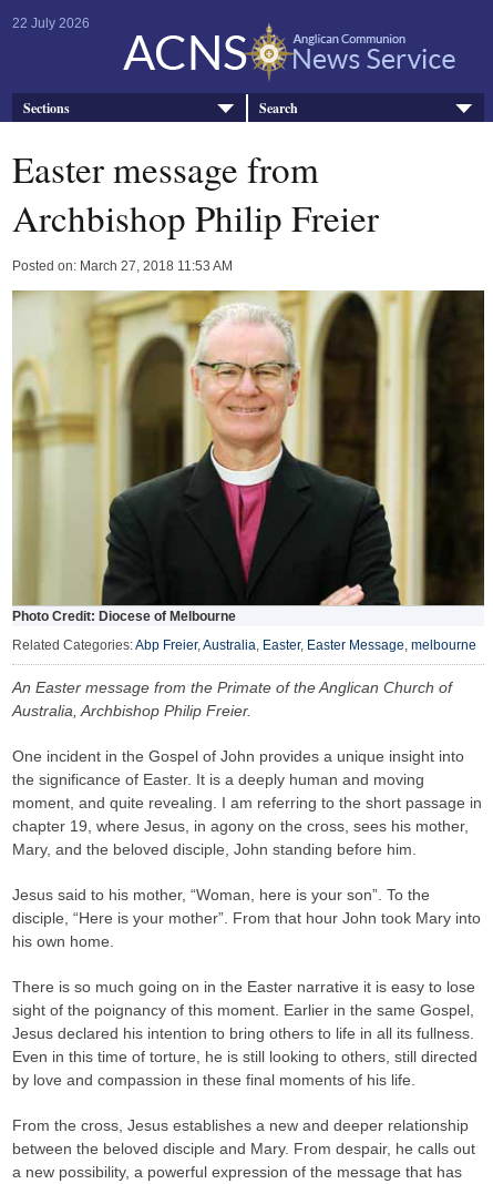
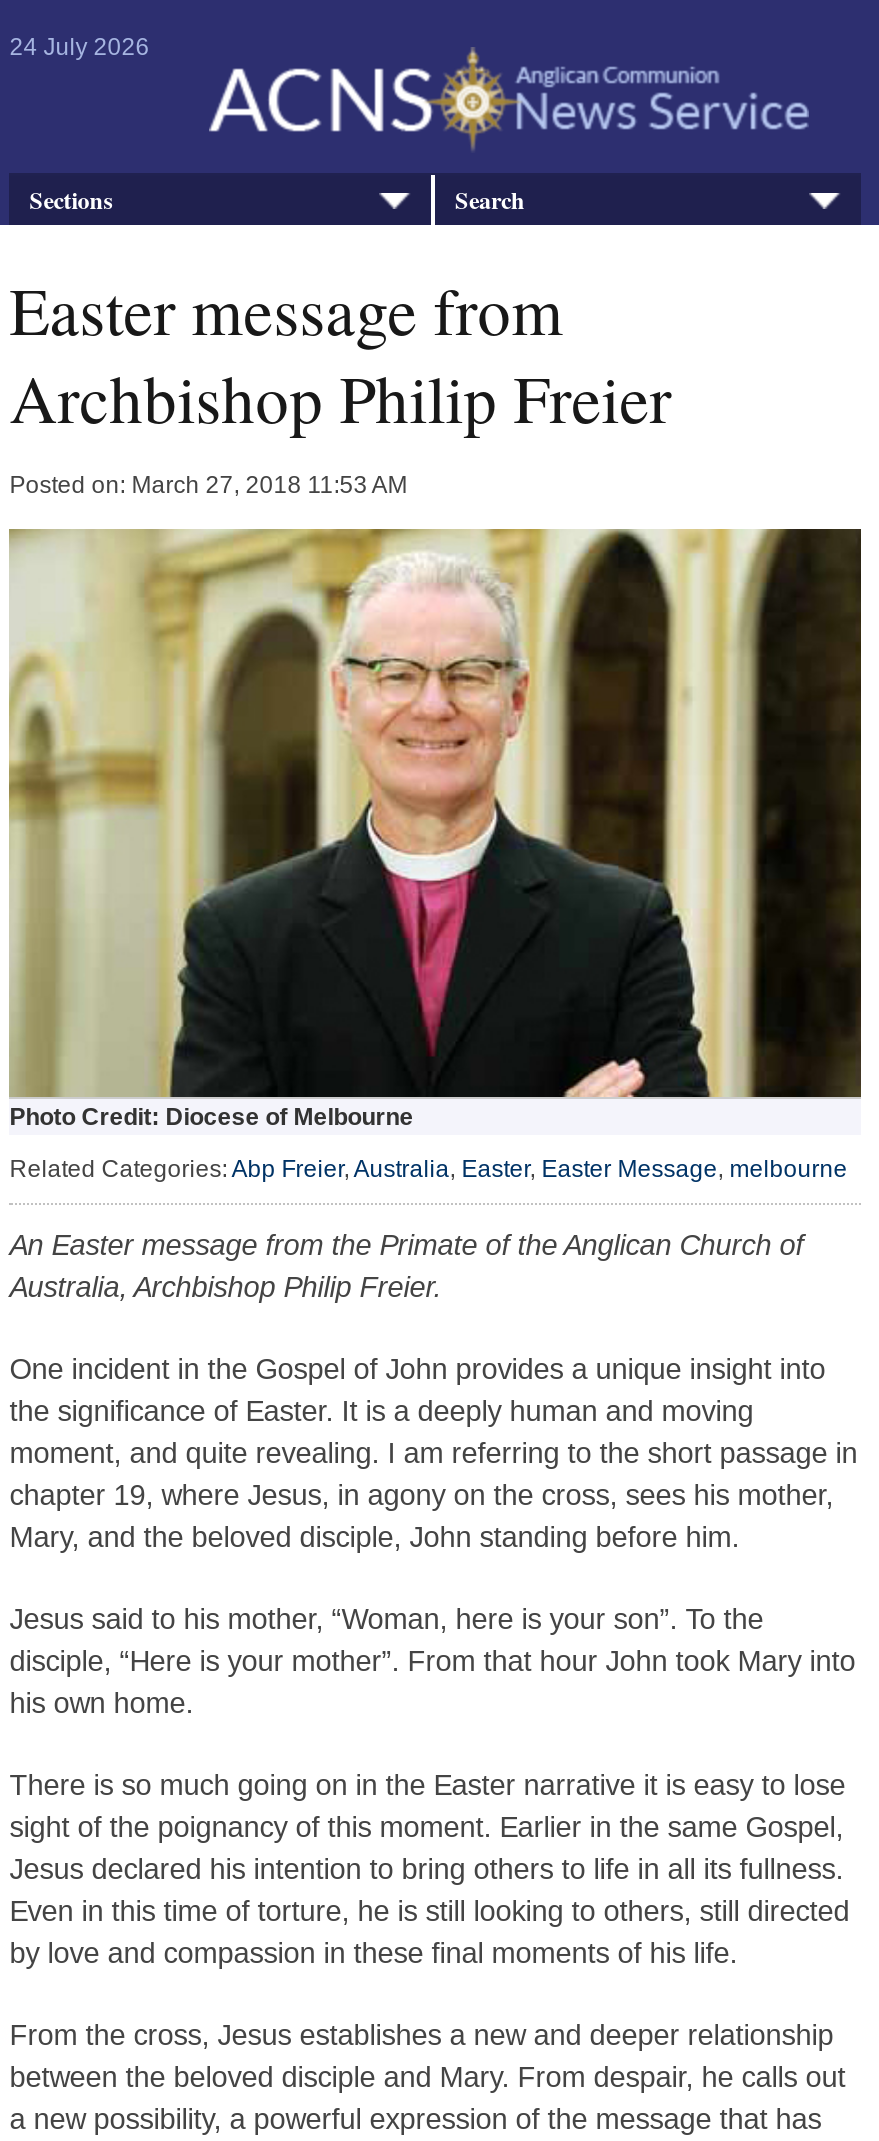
- 22 July 2026
+ 24 July 2026
